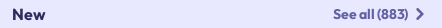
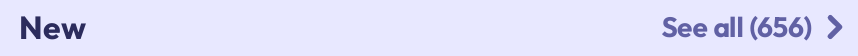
- See all (883)
+ See all (656)
